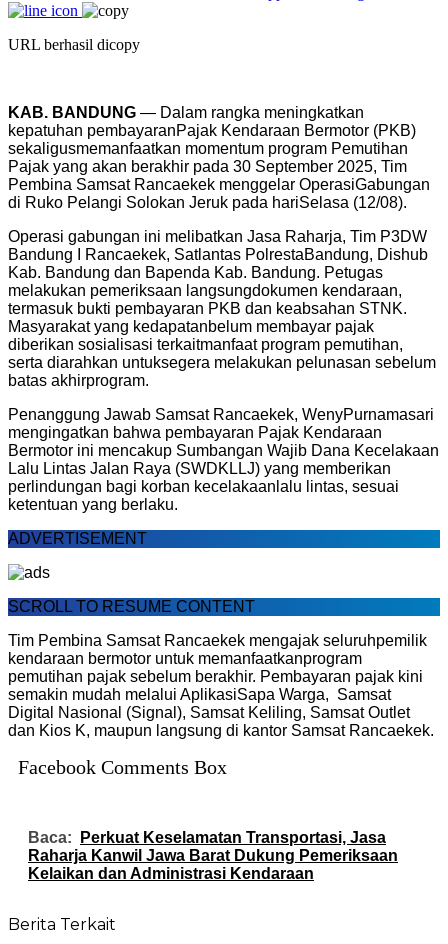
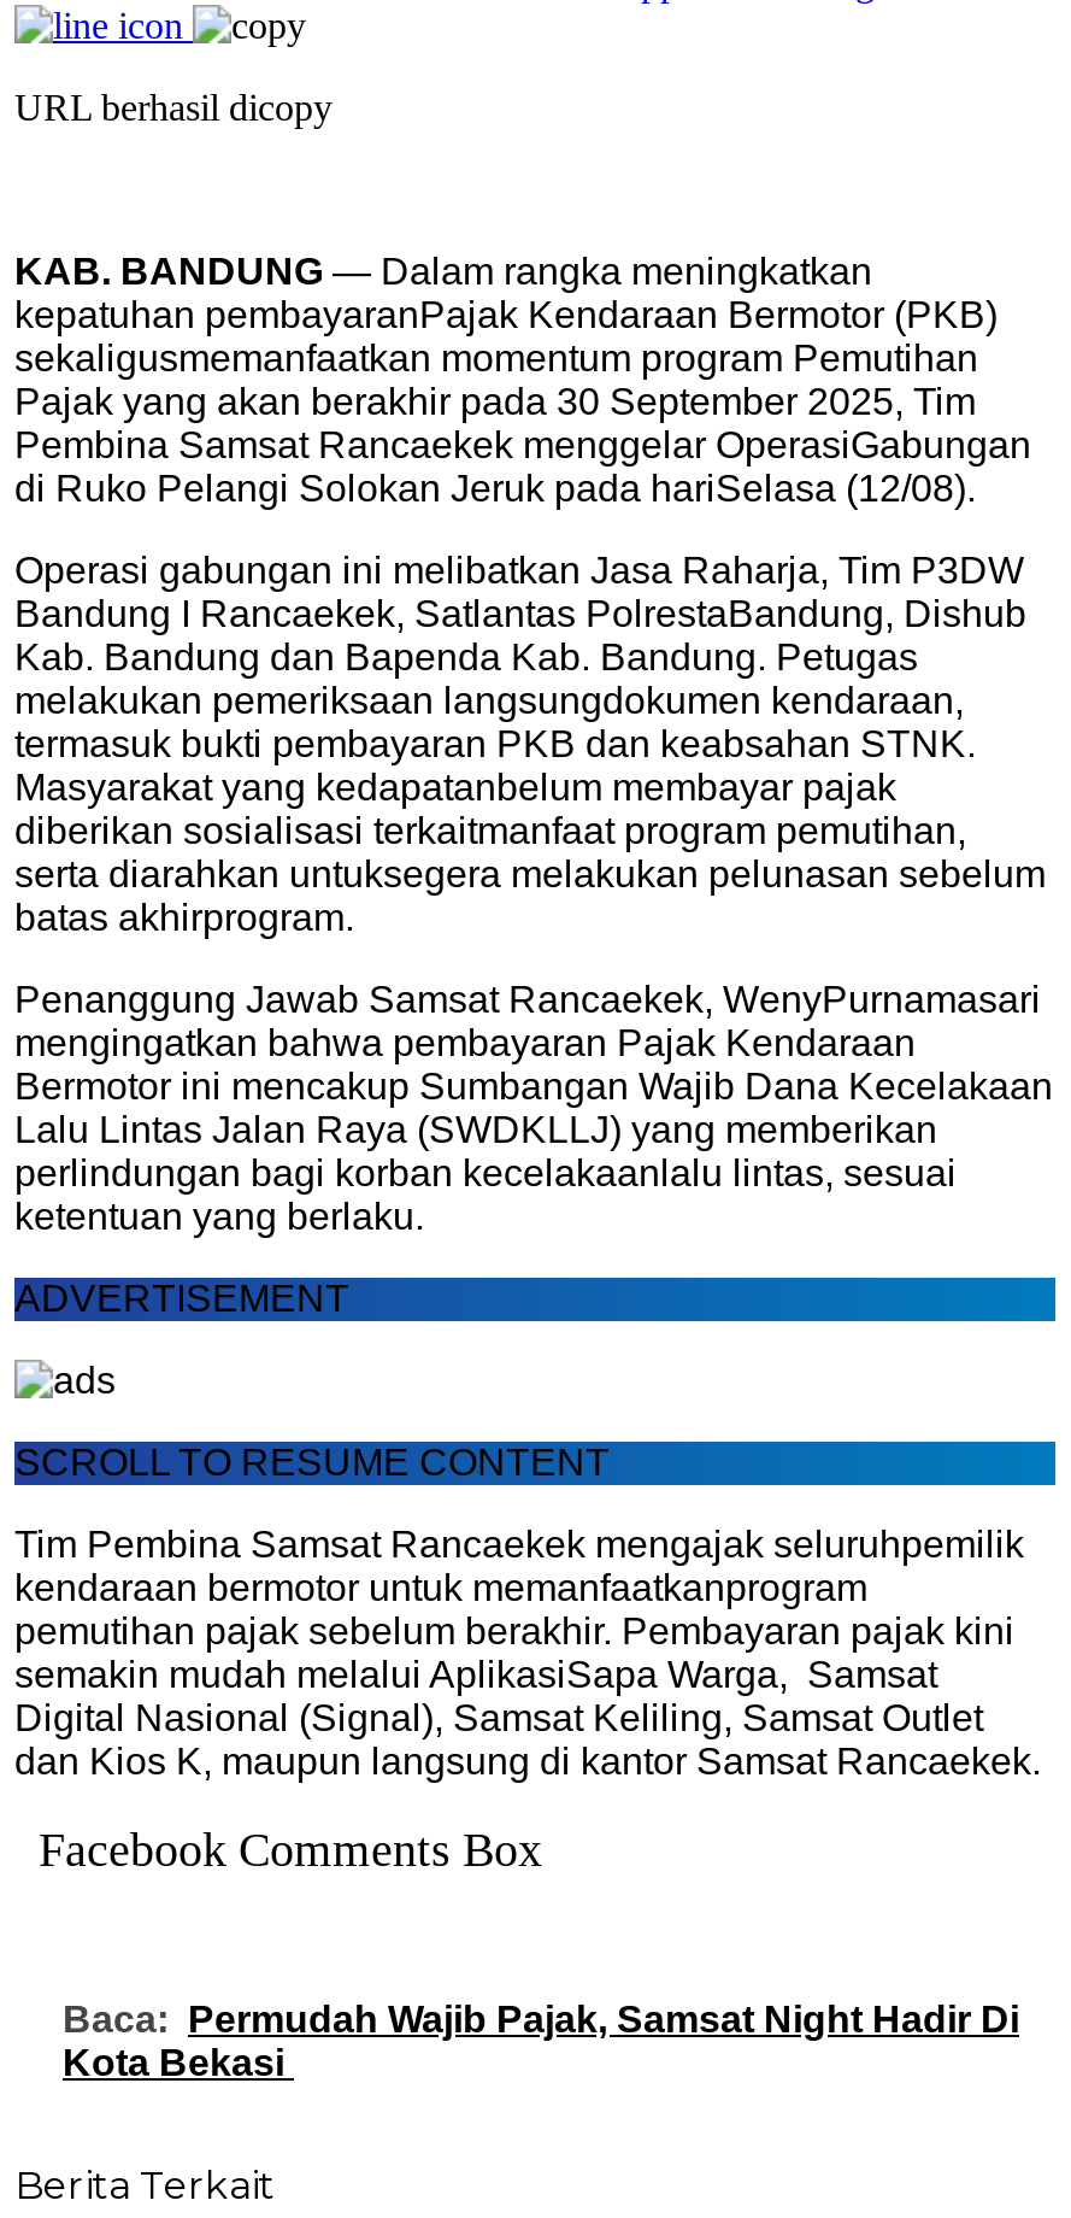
- Baca: Perkuat Keselamatan Transportasi, Jasa
- Raharja Kanwil Jawa Barat Dukung Pemeriksaan
- Kelaikan dan Administrasi Kendaraan
+ Baca: Permudah Wajib Pajak, Samsat Night Hadir Di
+ Kota Bekasi
